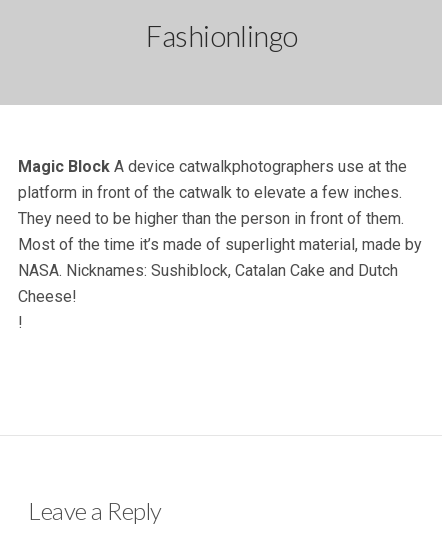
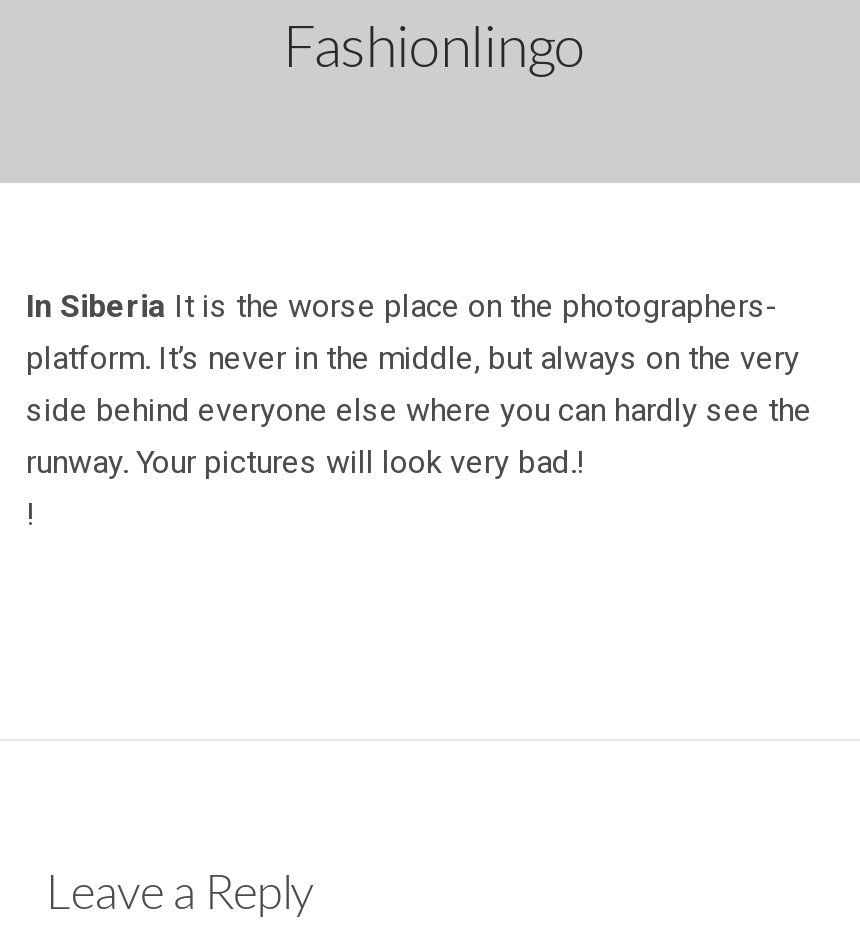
- Magic Block A device catwalkphotographers use at the
- platform in front of the catwalk to elevate a few inches.
- They need to be higher than the person in front of them.
- Most of the time it’s made of superlight material, made by
- NASA. Nicknames: Sushiblock, Catalan Cake and Dutch
- Cheese!
+ In Siberia It is the worse place on the photographers-
+ platform. It’s never in the middle, but always on the very
+ side behind everyone else where you can hardly see the
+ runway. Your pictures will look very bad.!
